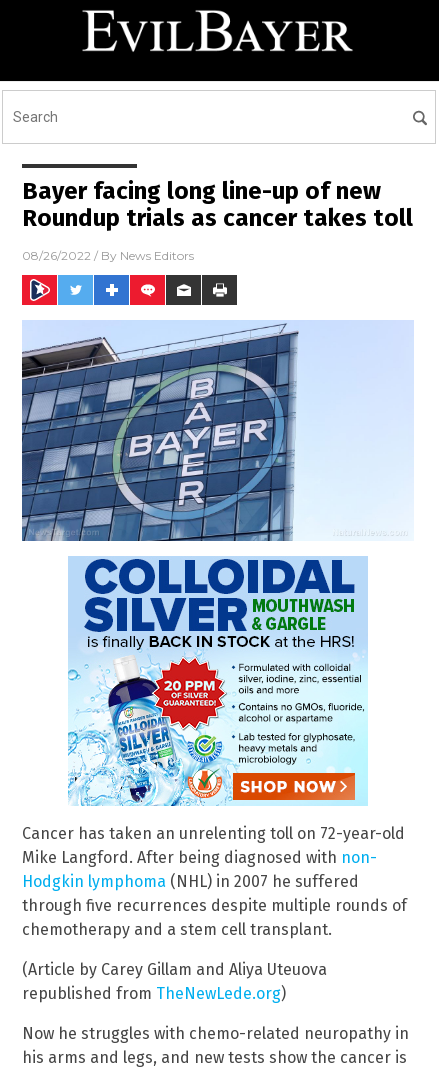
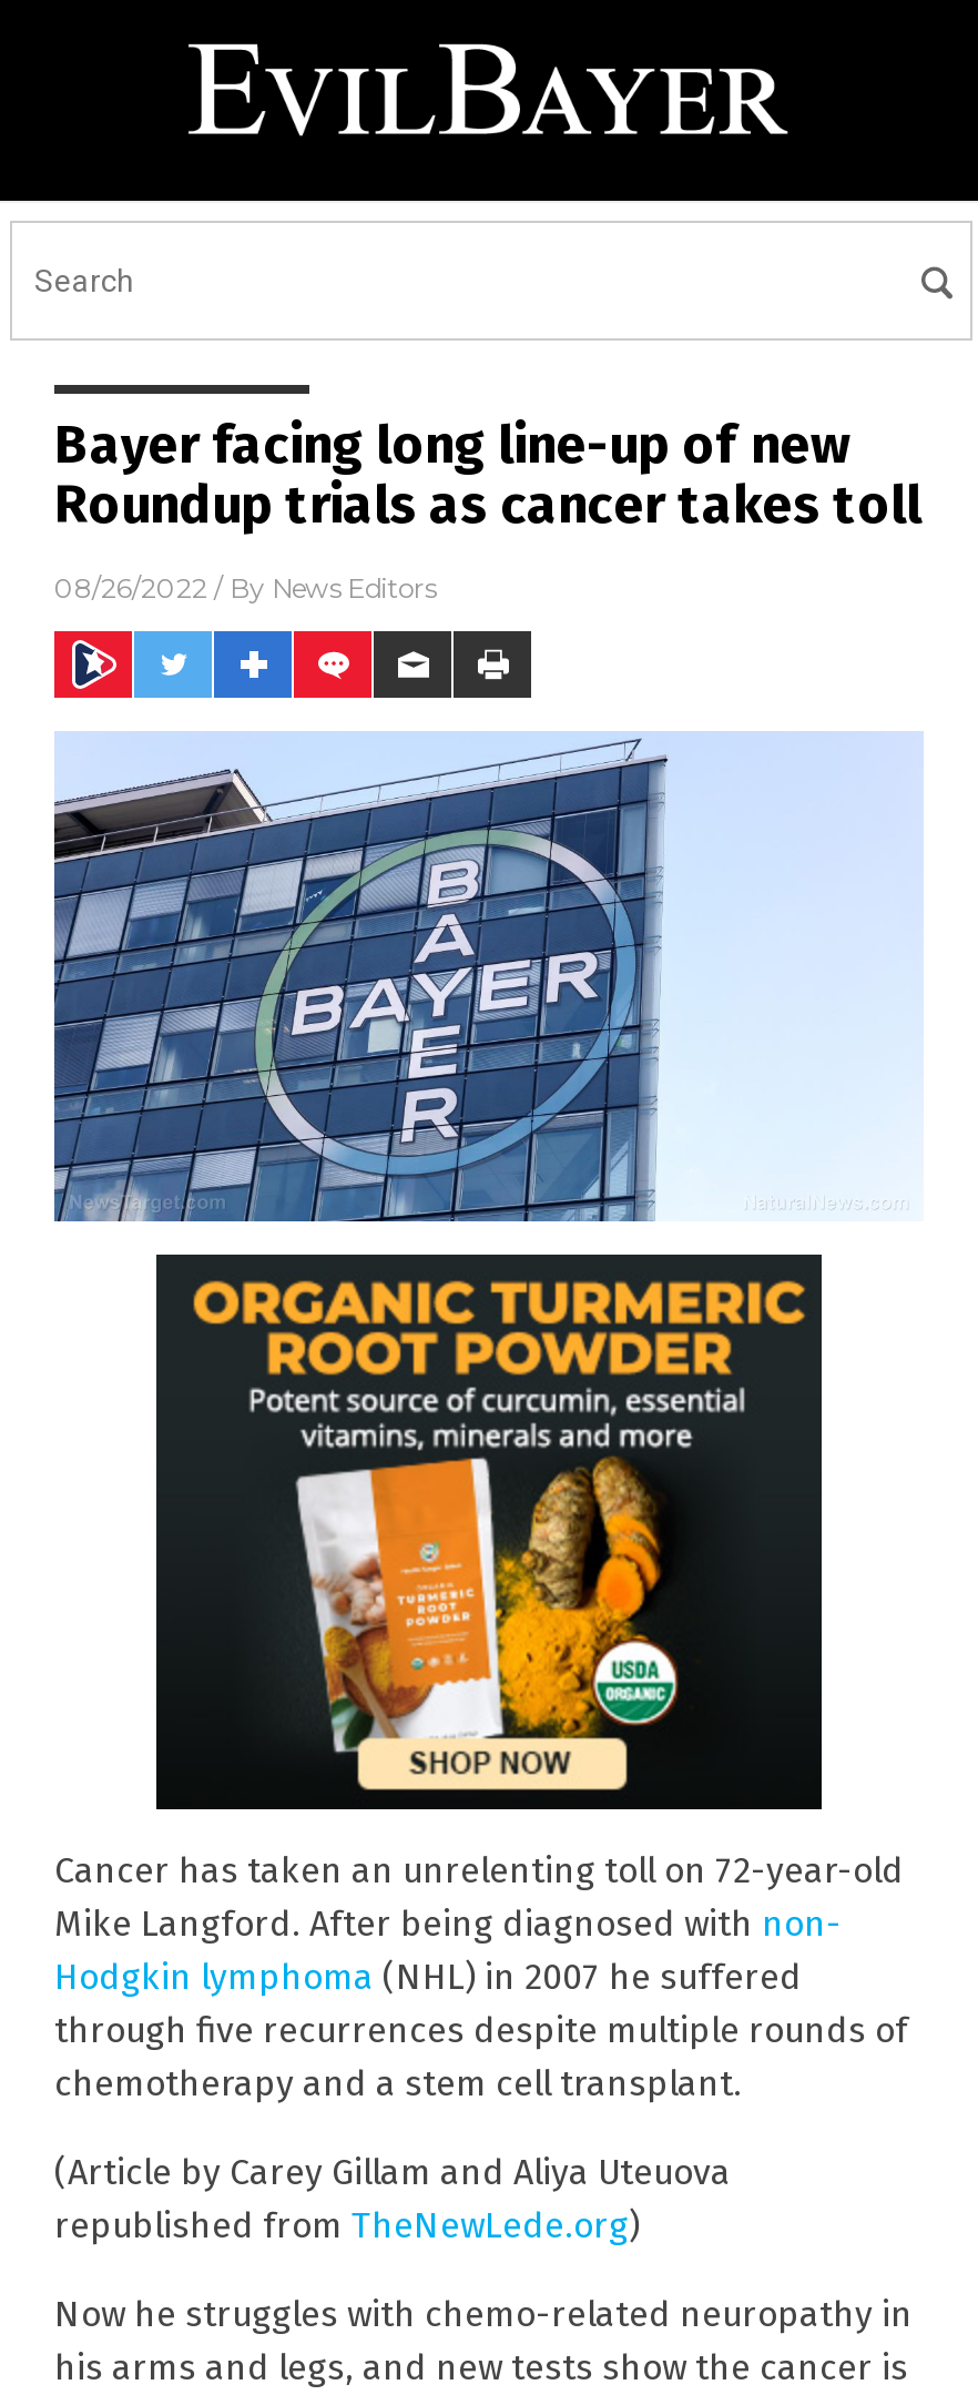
- [image]
+ [image]
